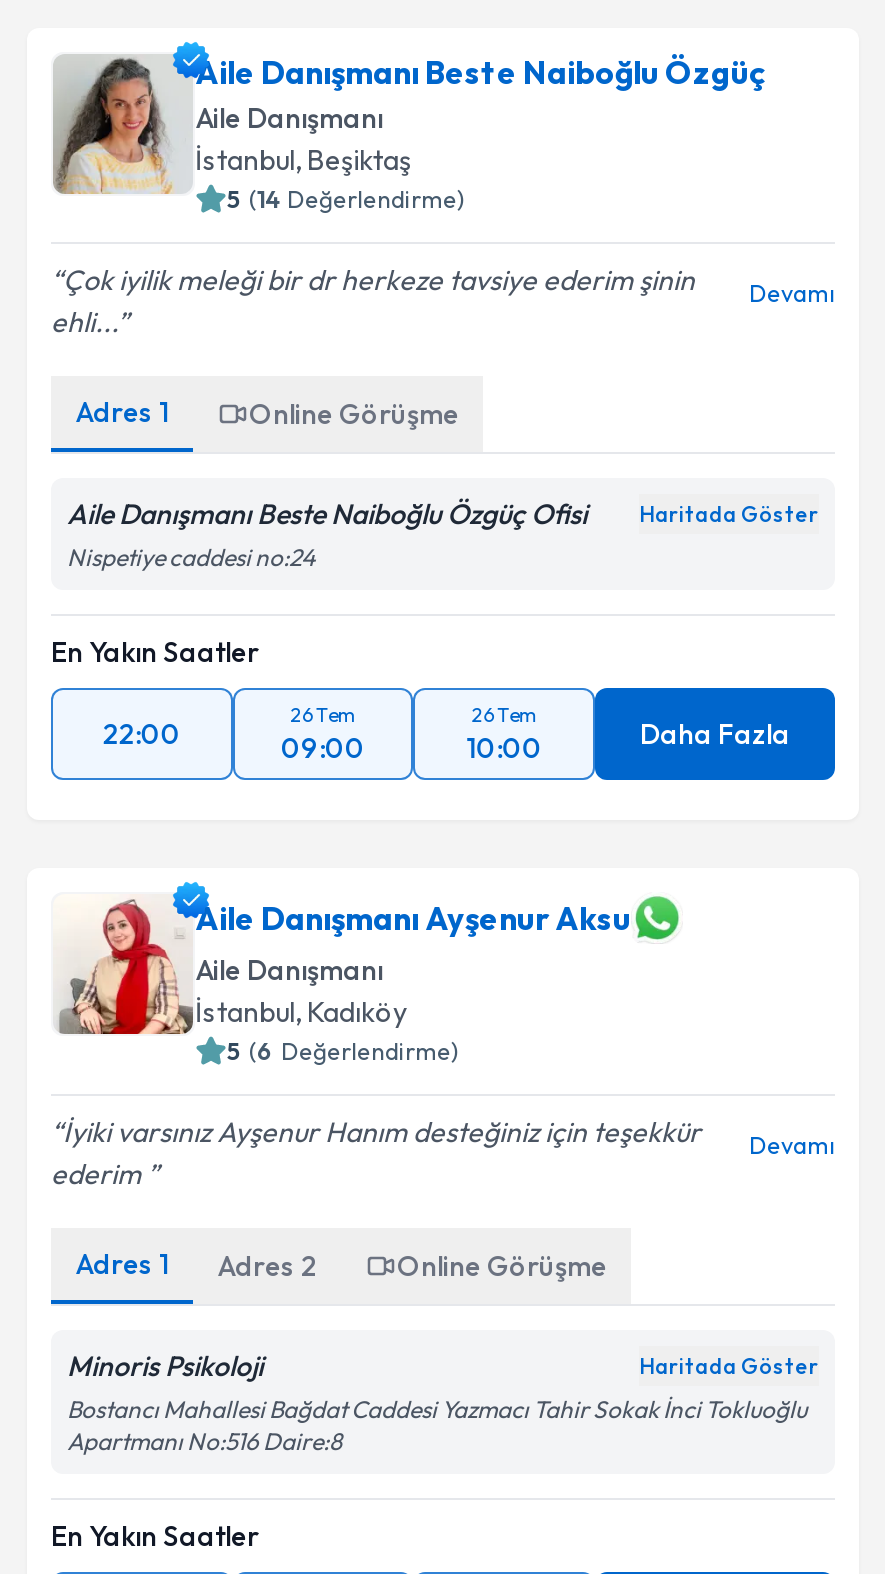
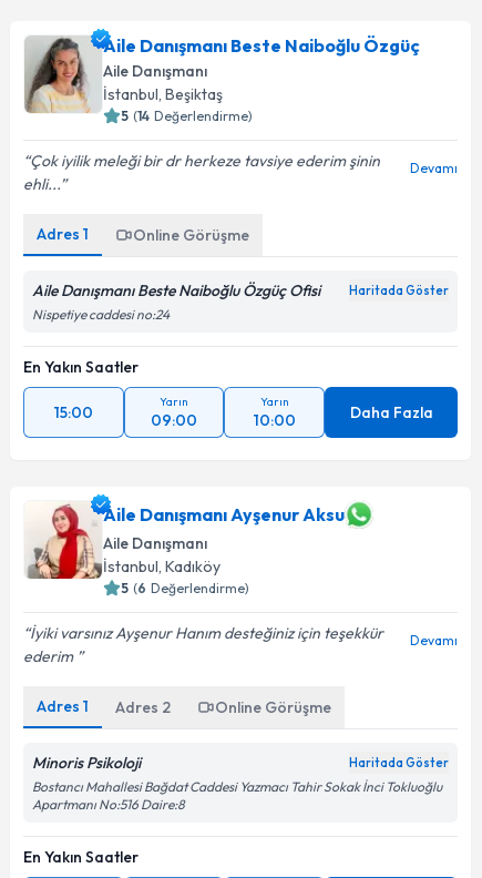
- 26 Tem
+ Yarın

- 26 Tem
+ Yarın

- 22:00
+ 15:00
